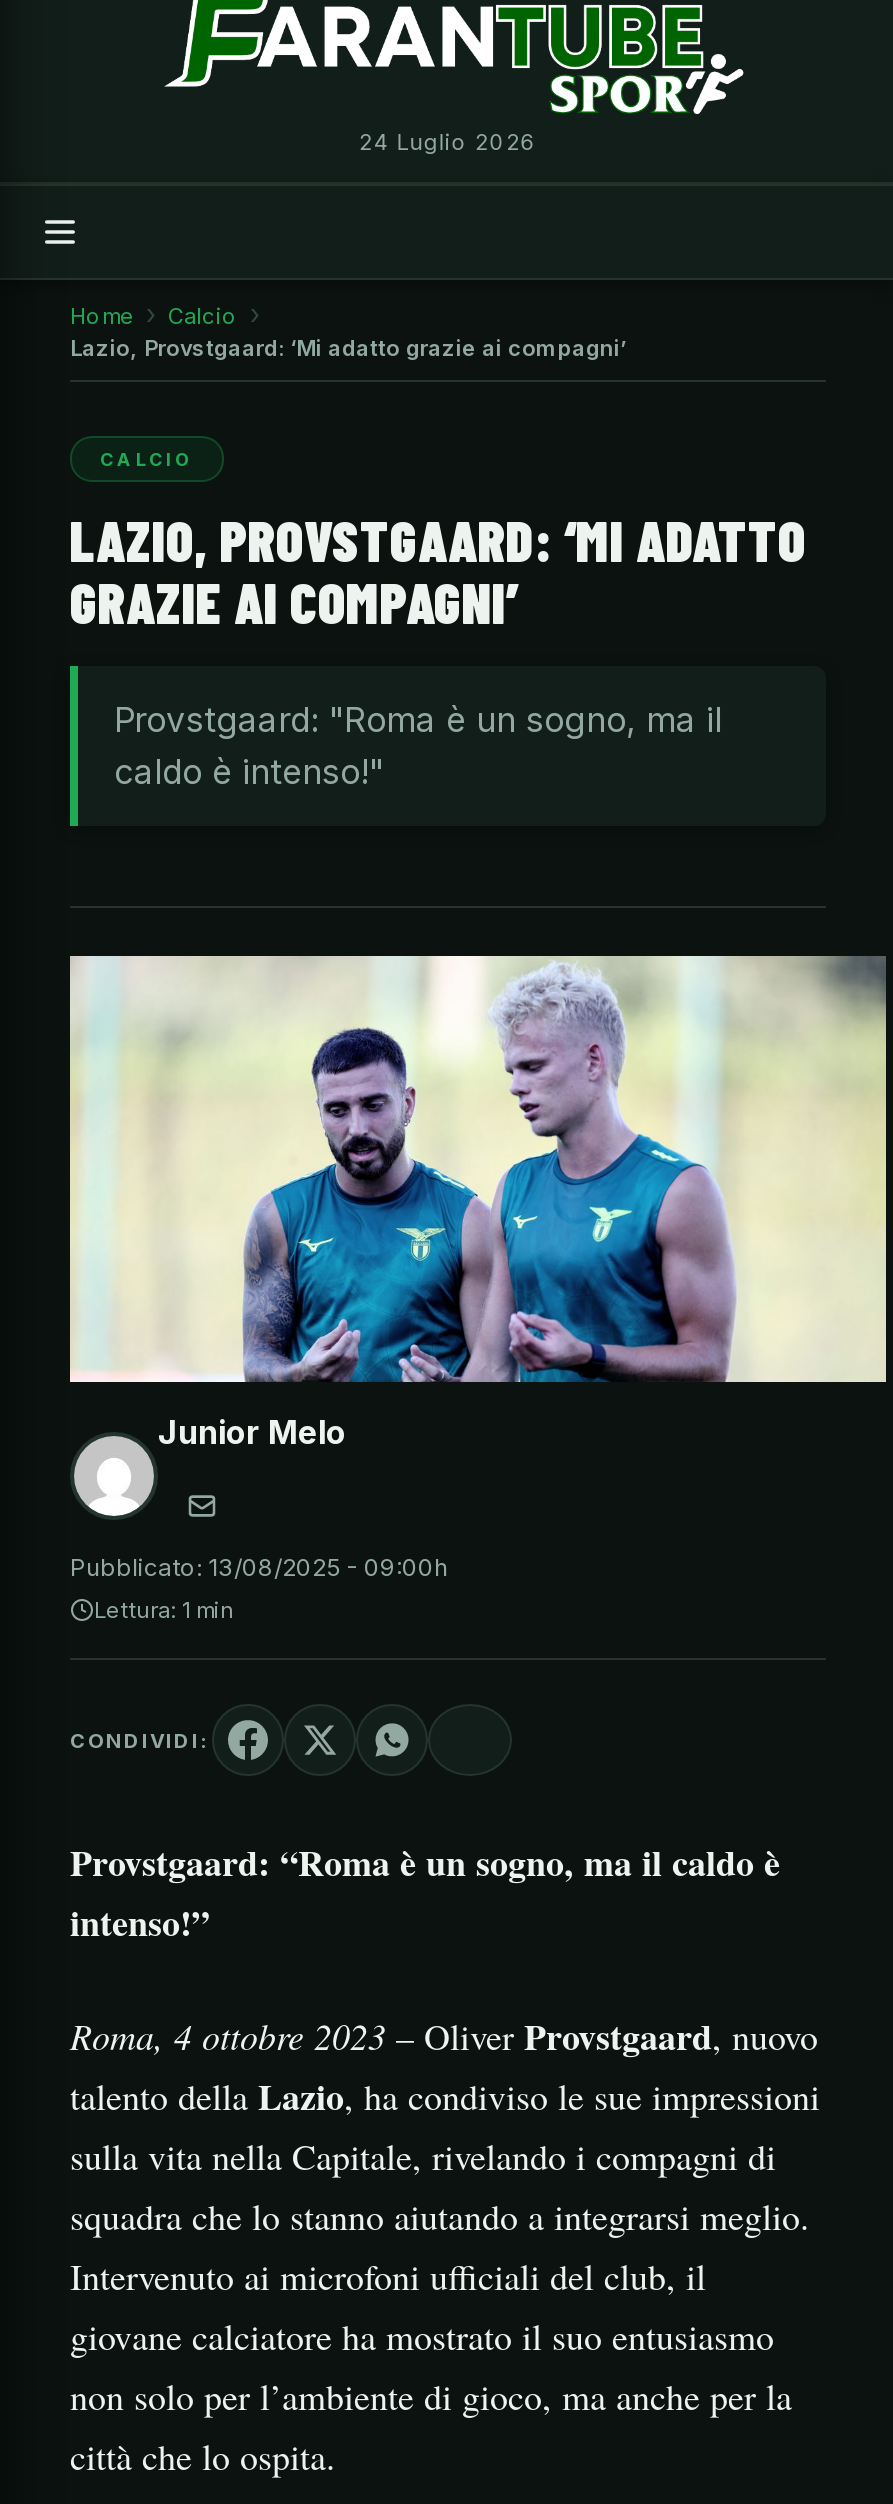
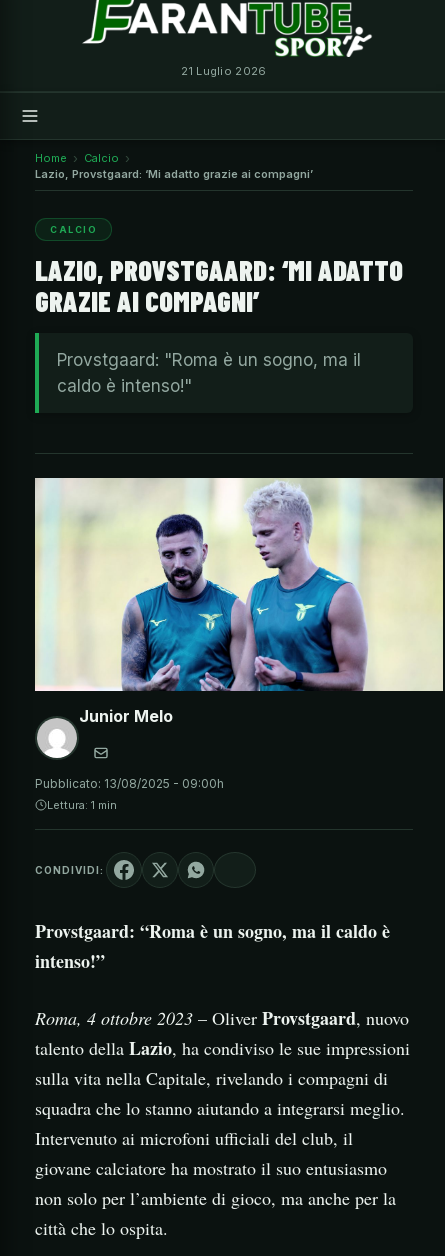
- 24 Luglio 2026
+ 21 Luglio 2026
